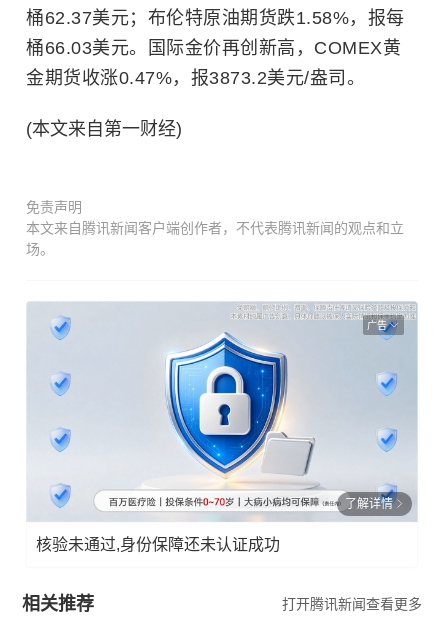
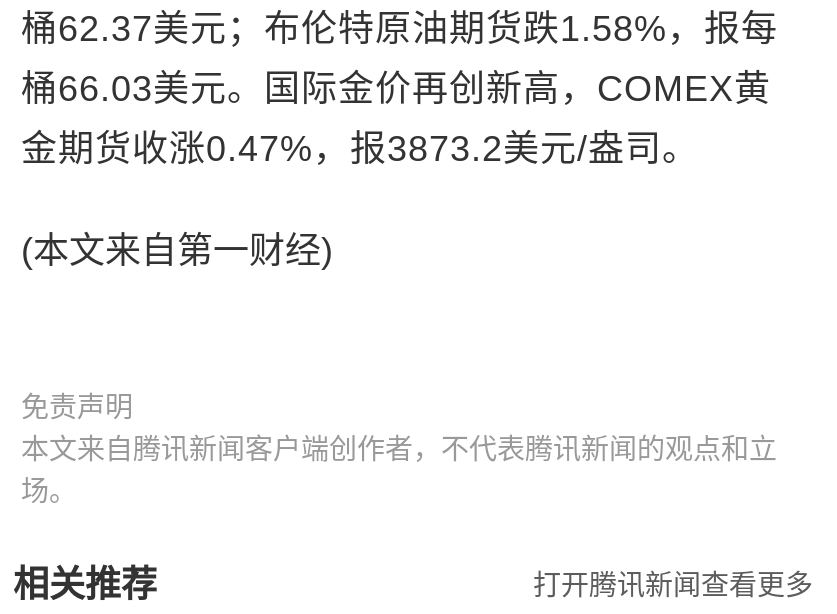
- [image]
- 广告

- 了解详情
- 核验未通过,身份保障还未认证成功
